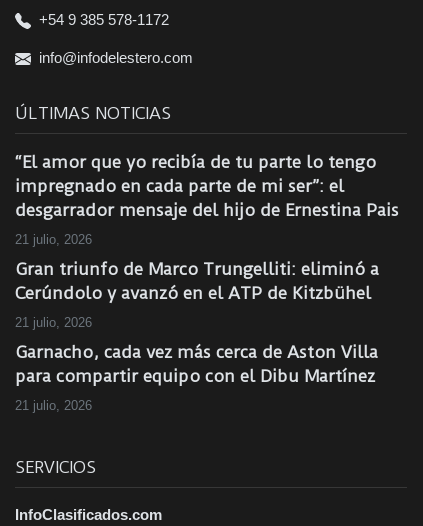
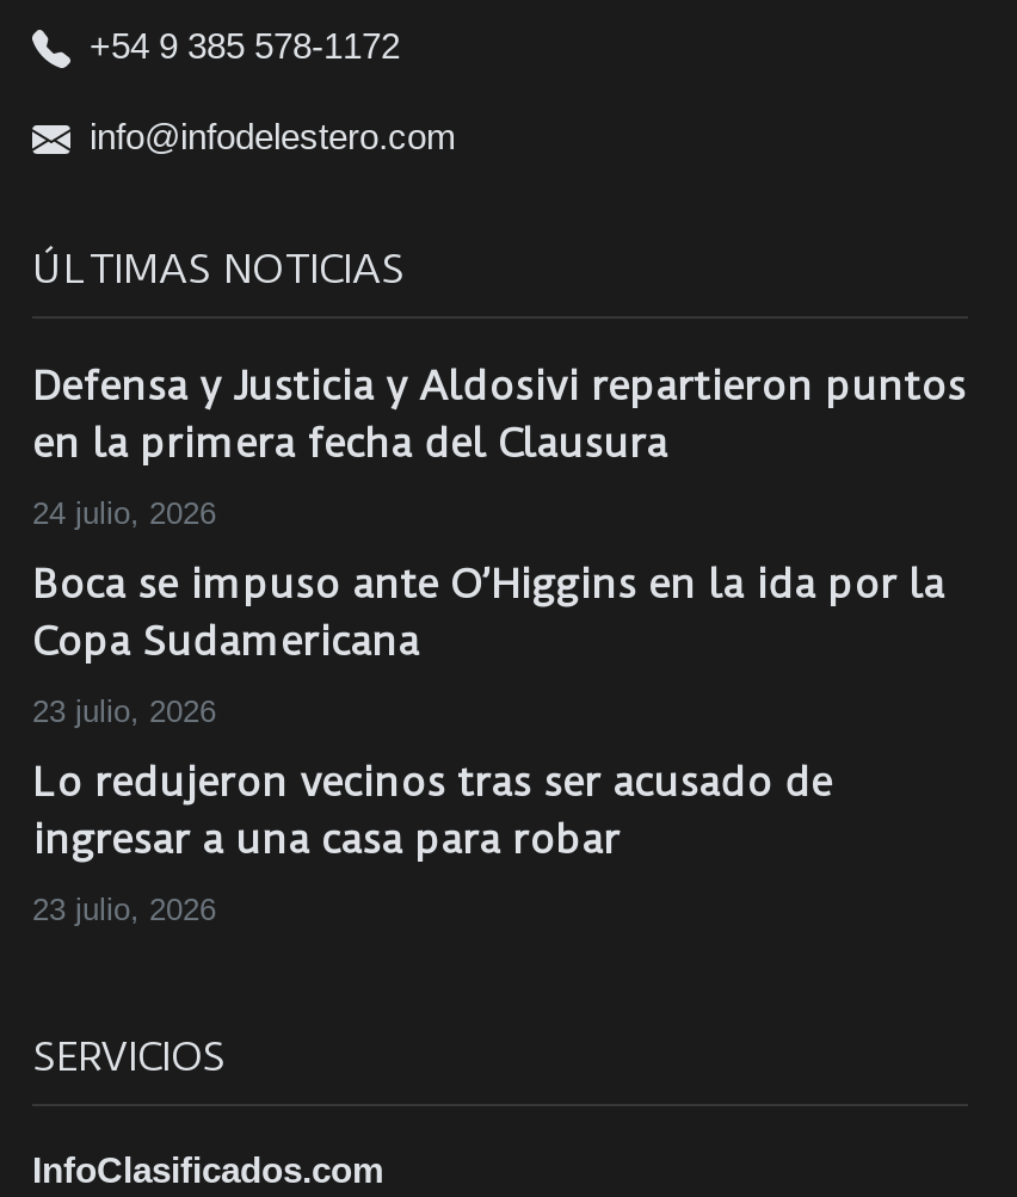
- “El amor que yo recibía de tu parte lo tengo
- impregnado en cada parte de mi ser”: el
- desgarrador mensaje del hijo de Ernestina Pais
+ Defensa y Justicia y Aldosivi repartieron puntos
+ en la primera fecha del Clausura

- 21 julio, 2026
+ 24 julio, 2026

- Gran triunfo de Marco Trungelliti: eliminó a
- Cerúndolo y avanzó en el ATP de Kitzbühel
+ Boca se impuso ante O’Higgins en la ida por la
+ Copa Sudamericana

- 21 julio, 2026
+ 23 julio, 2026

- Garnacho, cada vez más cerca de Aston Villa
- para compartir equipo con el Dibu Martínez
+ Lo redujeron vecinos tras ser acusado de
+ ingresar a una casa para robar

- 21 julio, 2026
+ 23 julio, 2026
